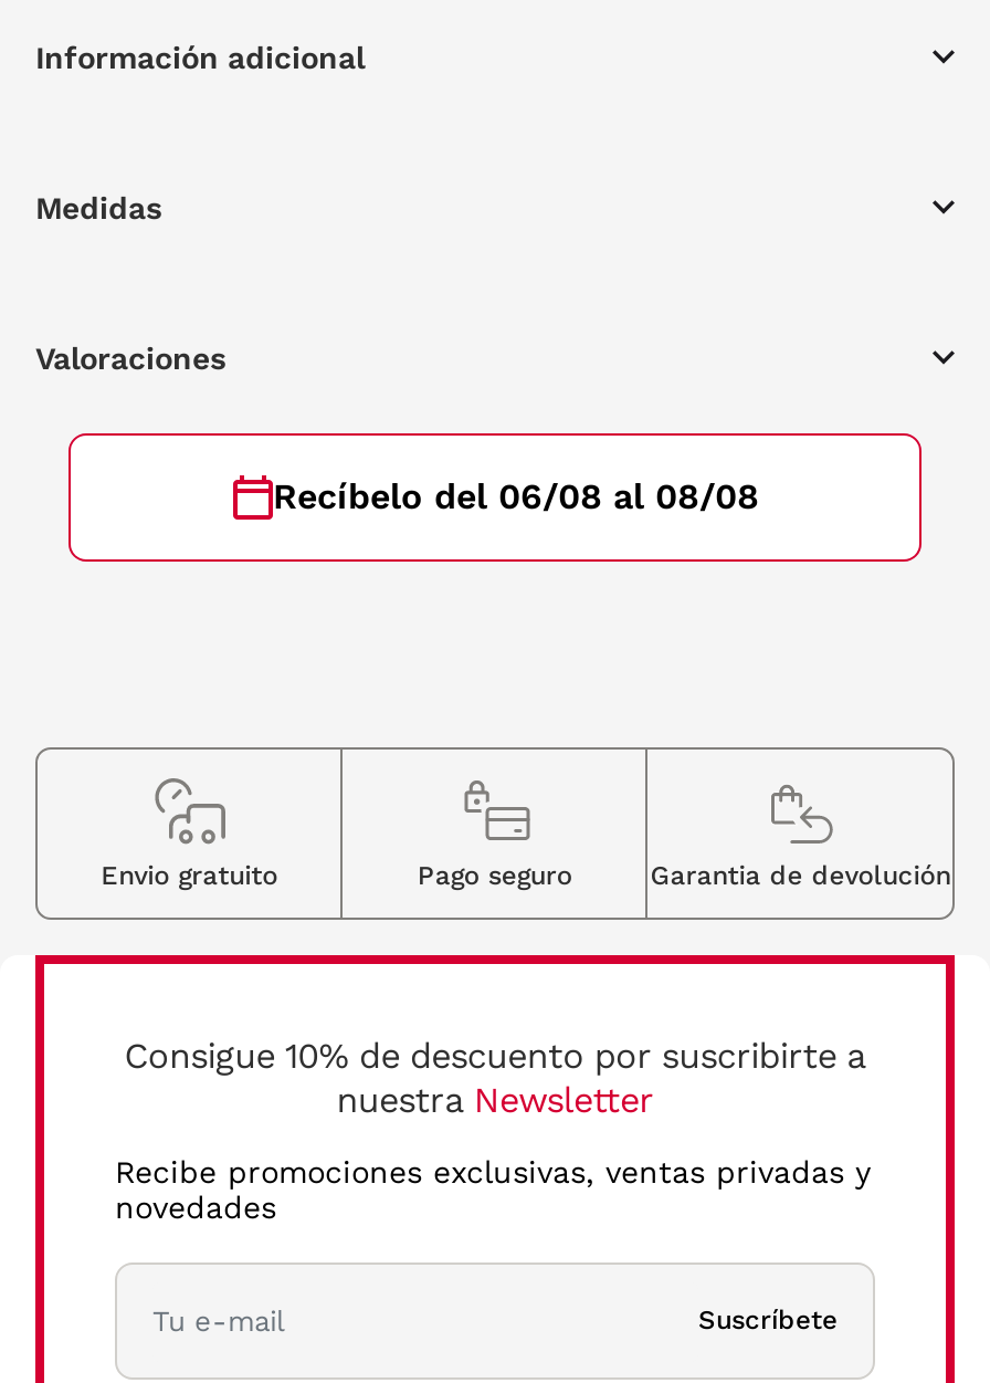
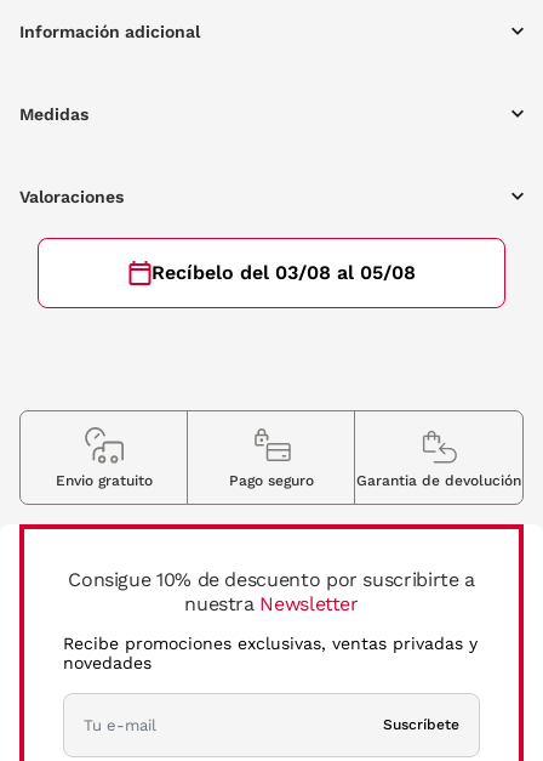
- Recíbelo del 06/08 al 08/08
+ Recíbelo del 03/08 al 05/08
